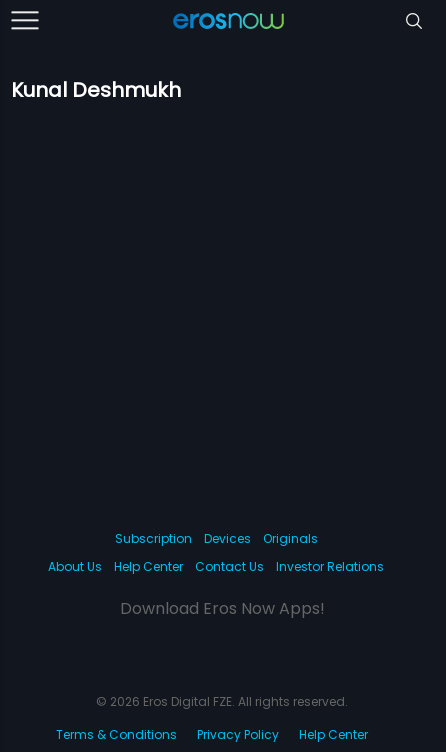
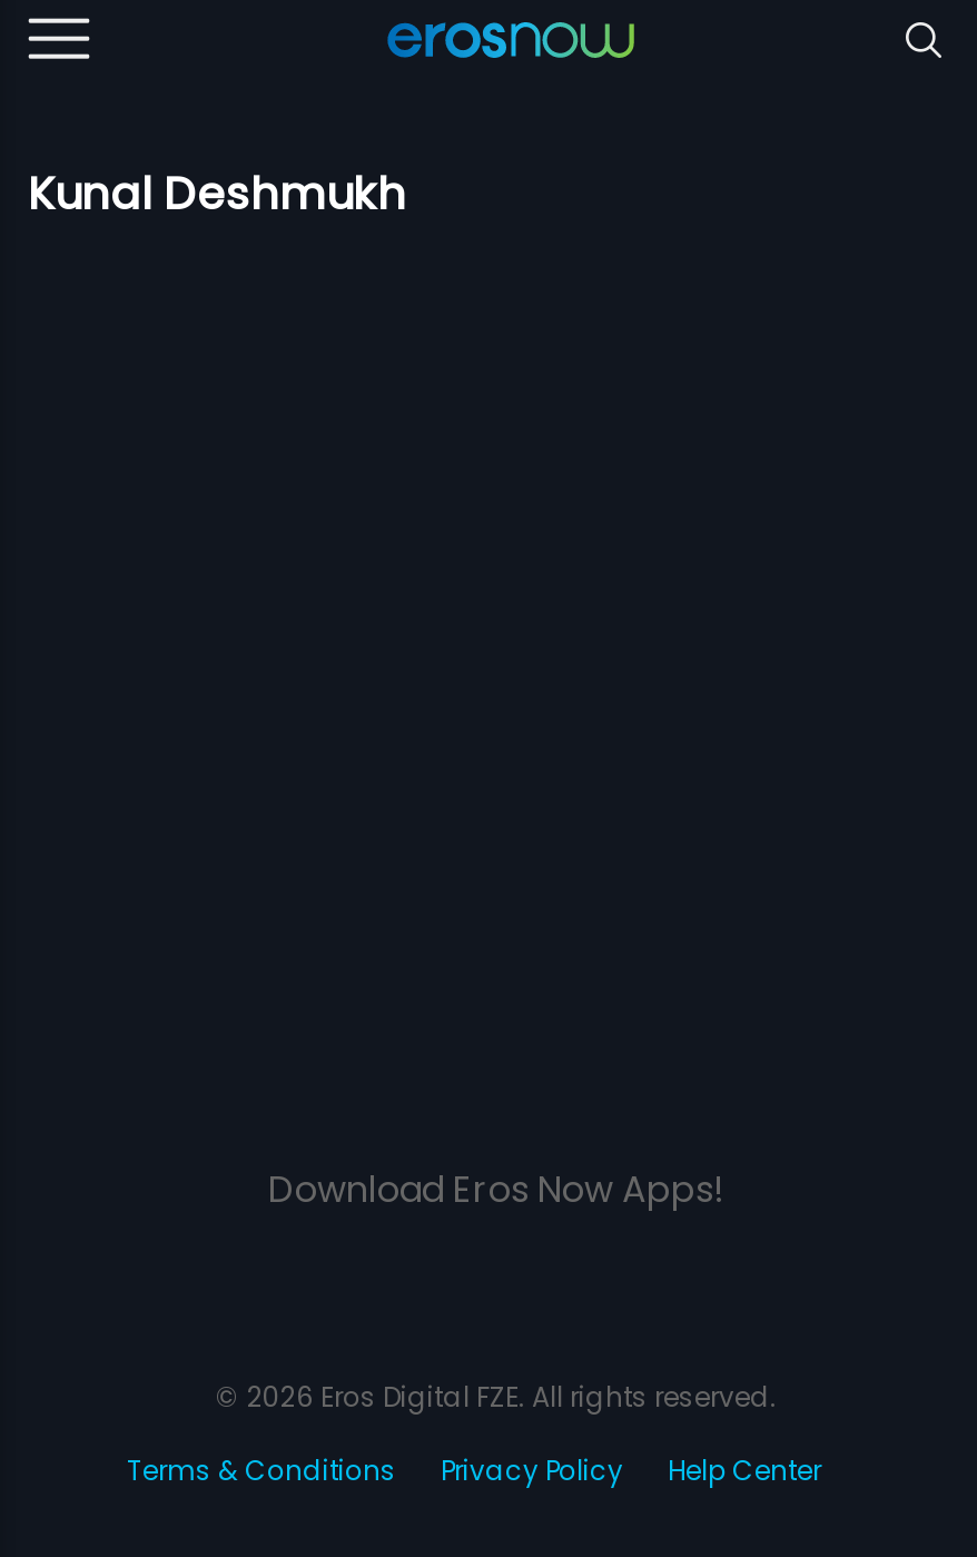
- Subscription
- Devices
- Originals
- About Us
- Help Center
- Contact Us
- Investor Relations
